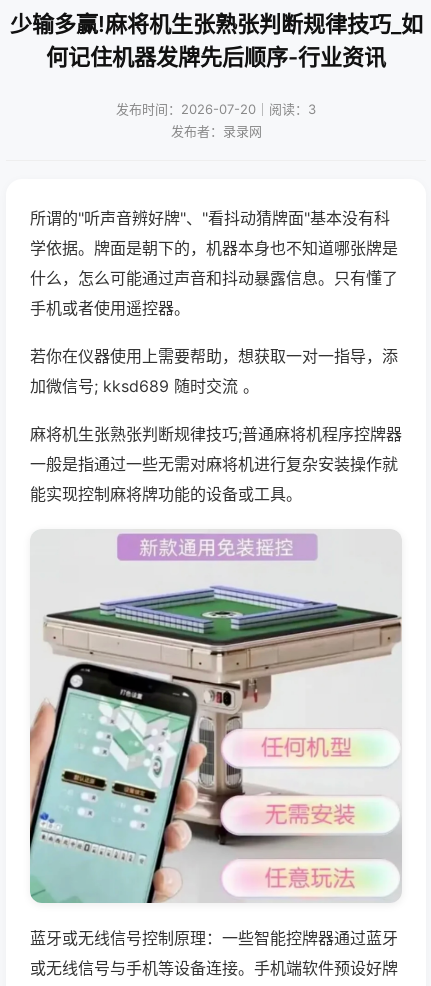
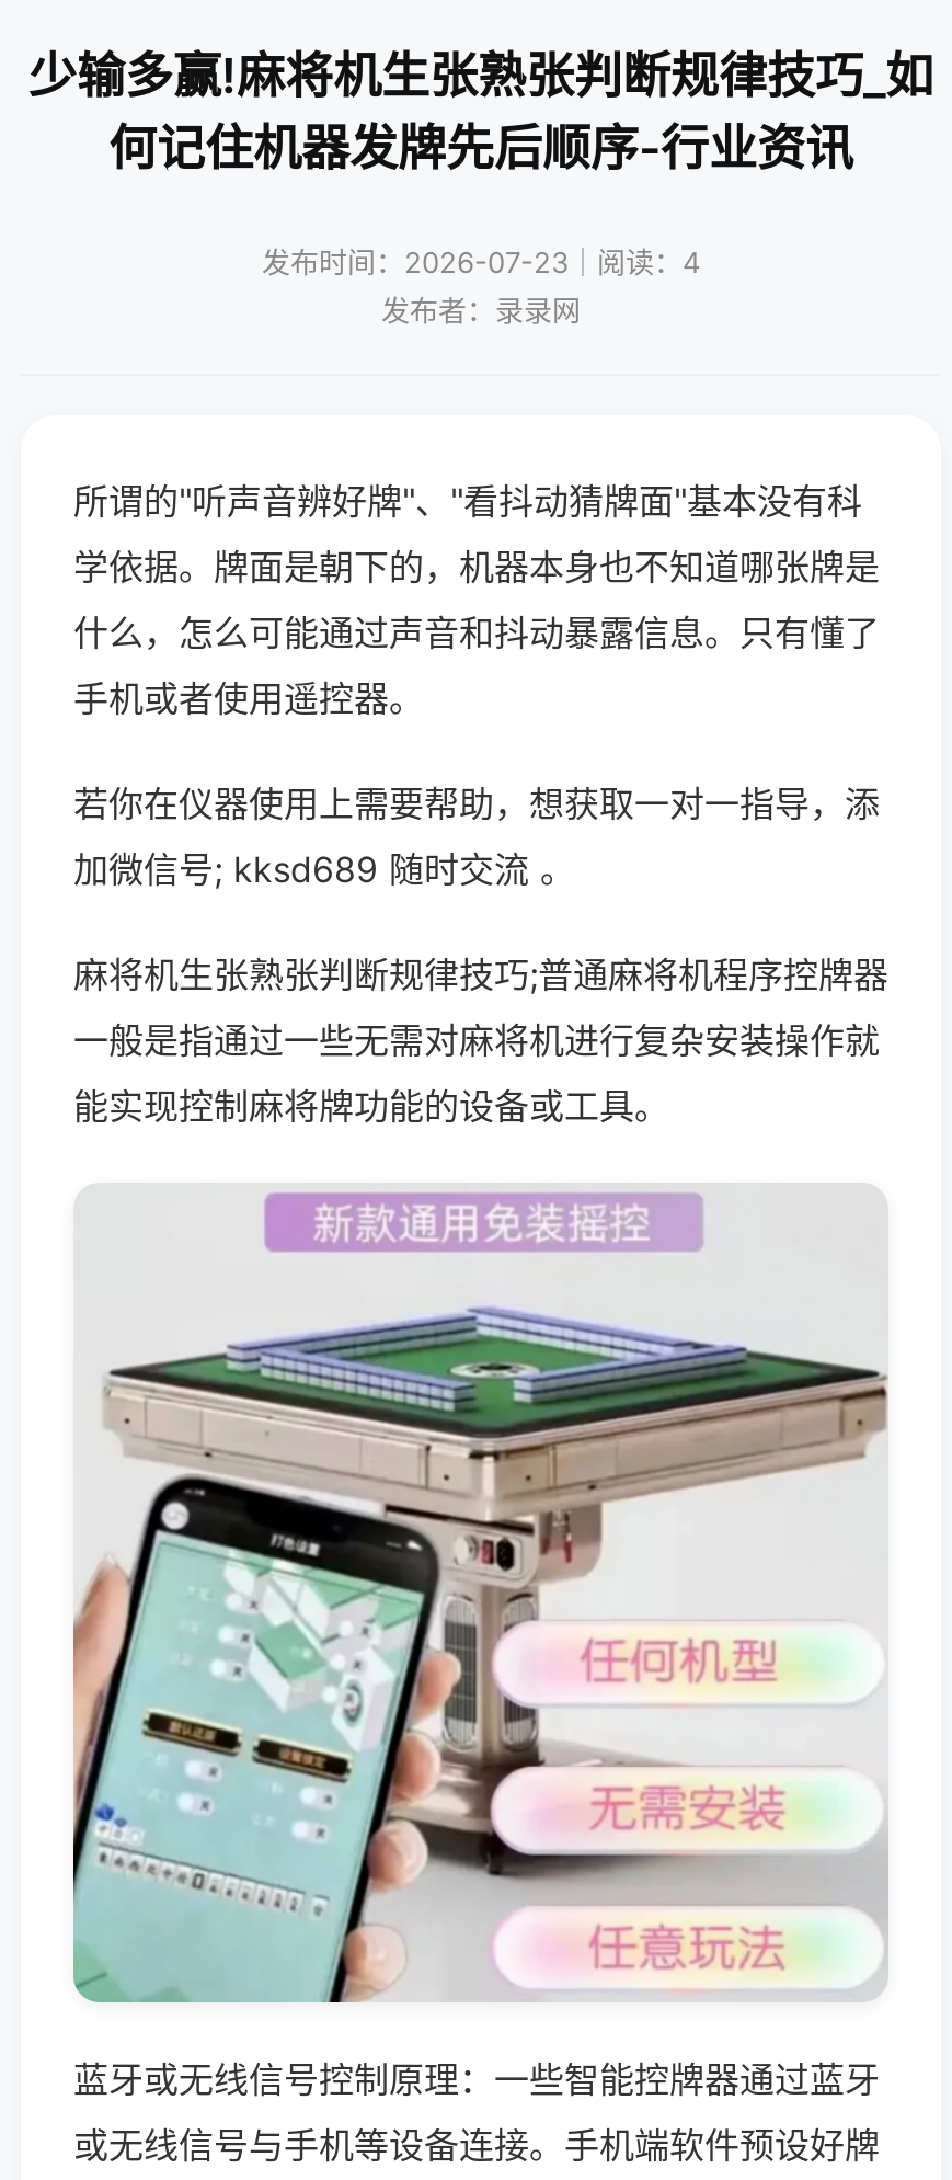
- 发布时间：2026-07-20｜阅读：3
+ 发布时间：2026-07-23｜阅读：4
